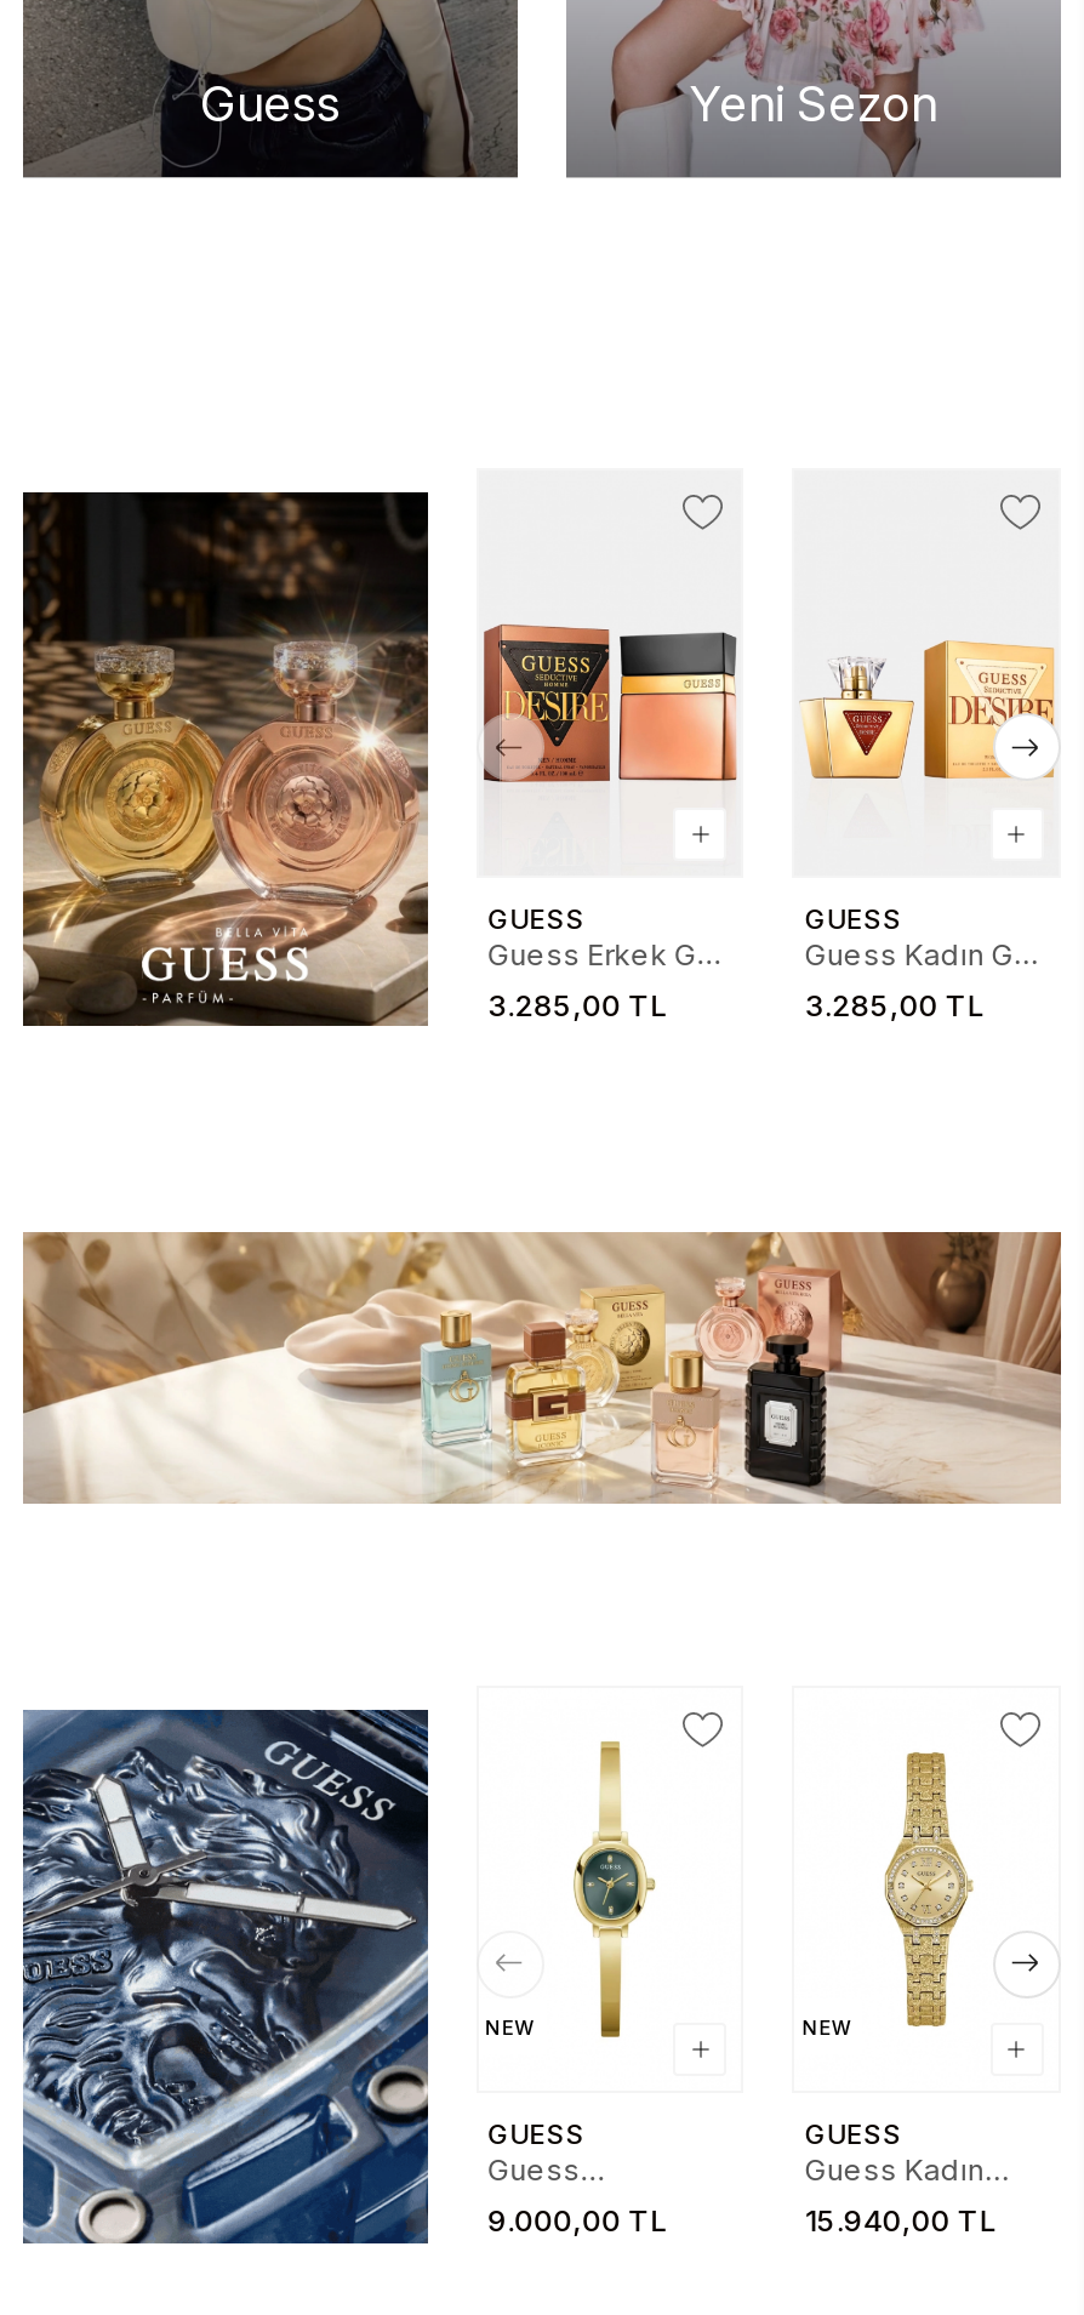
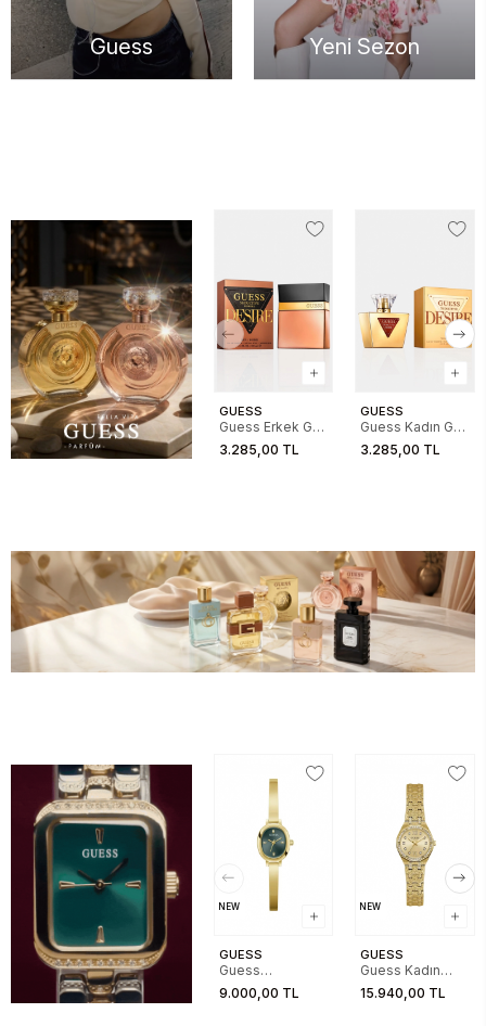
- [image]
+ [image]
